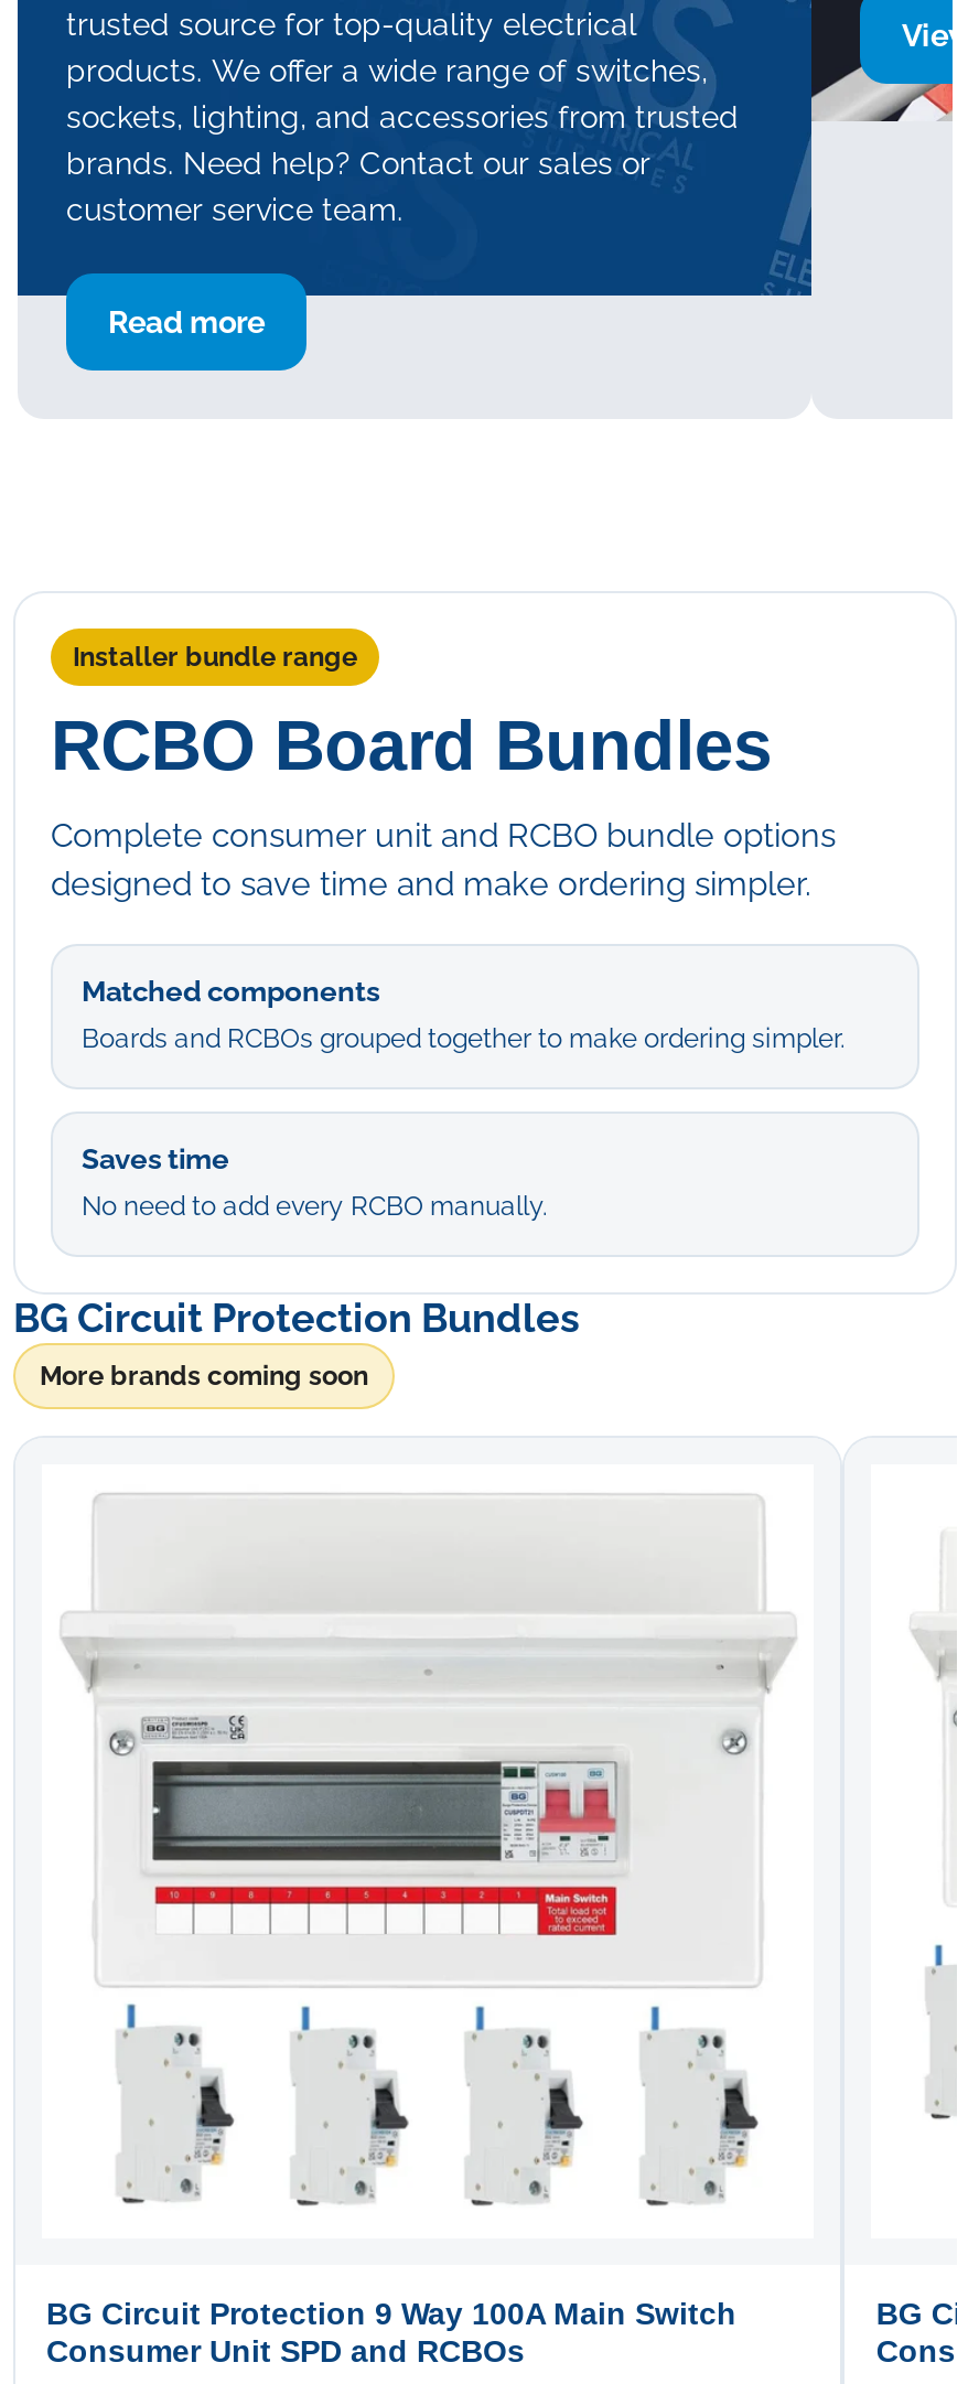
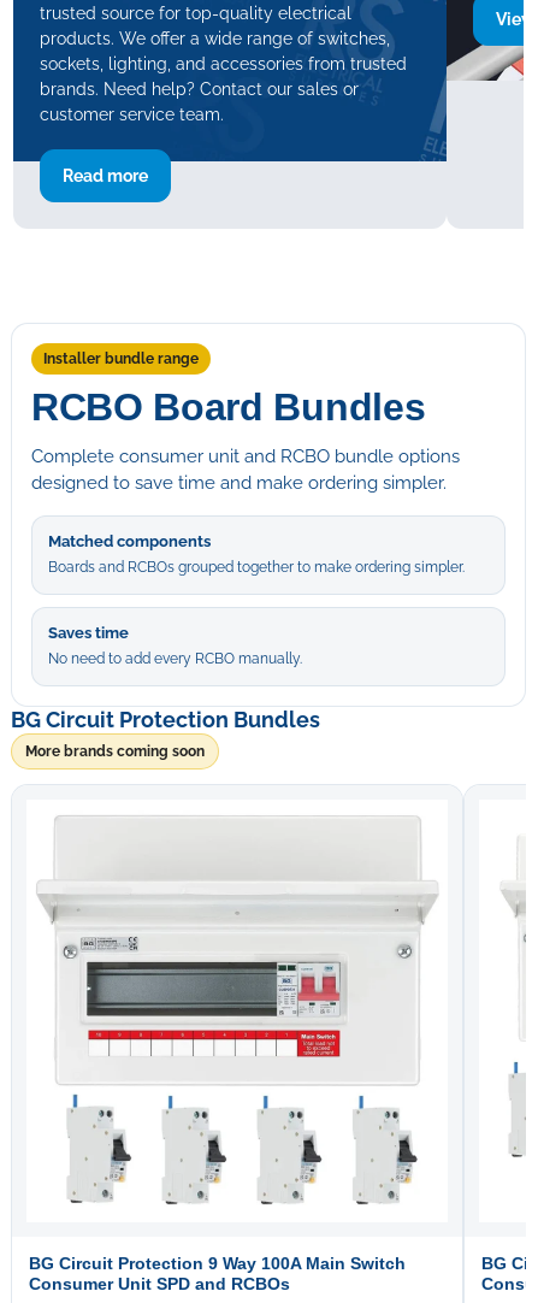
- [image]
+ [image]
